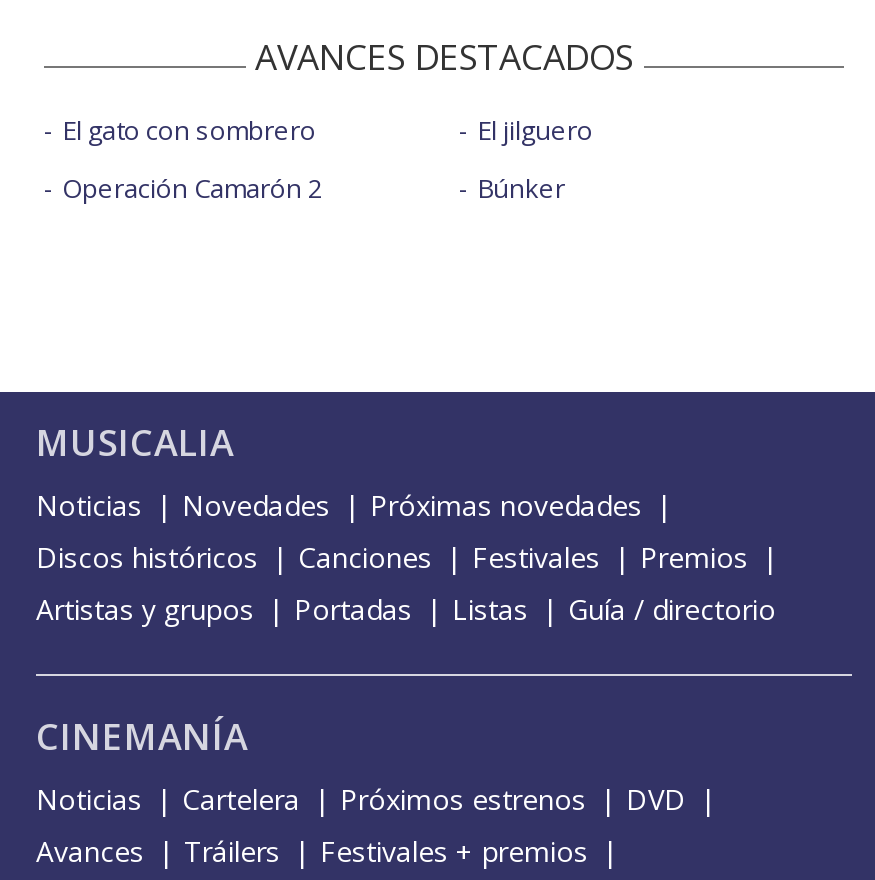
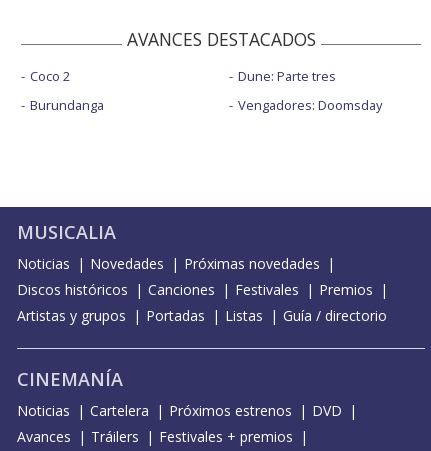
- El gato con sombrero
+ Coco 2

- El jilguero
+ Dune: Parte tres

- Operación Camarón 2
+ Burundanga

- Búnker
+ Vengadores: Doomsday
